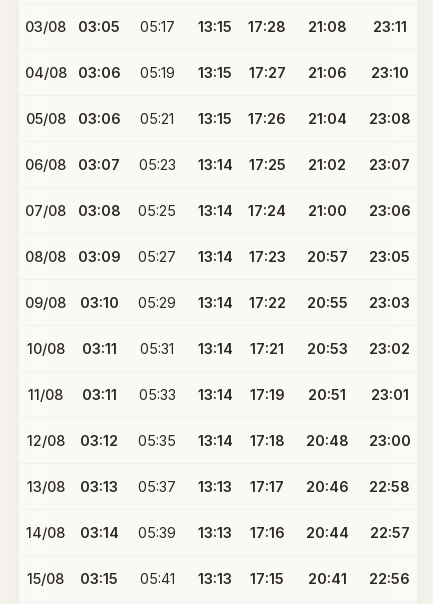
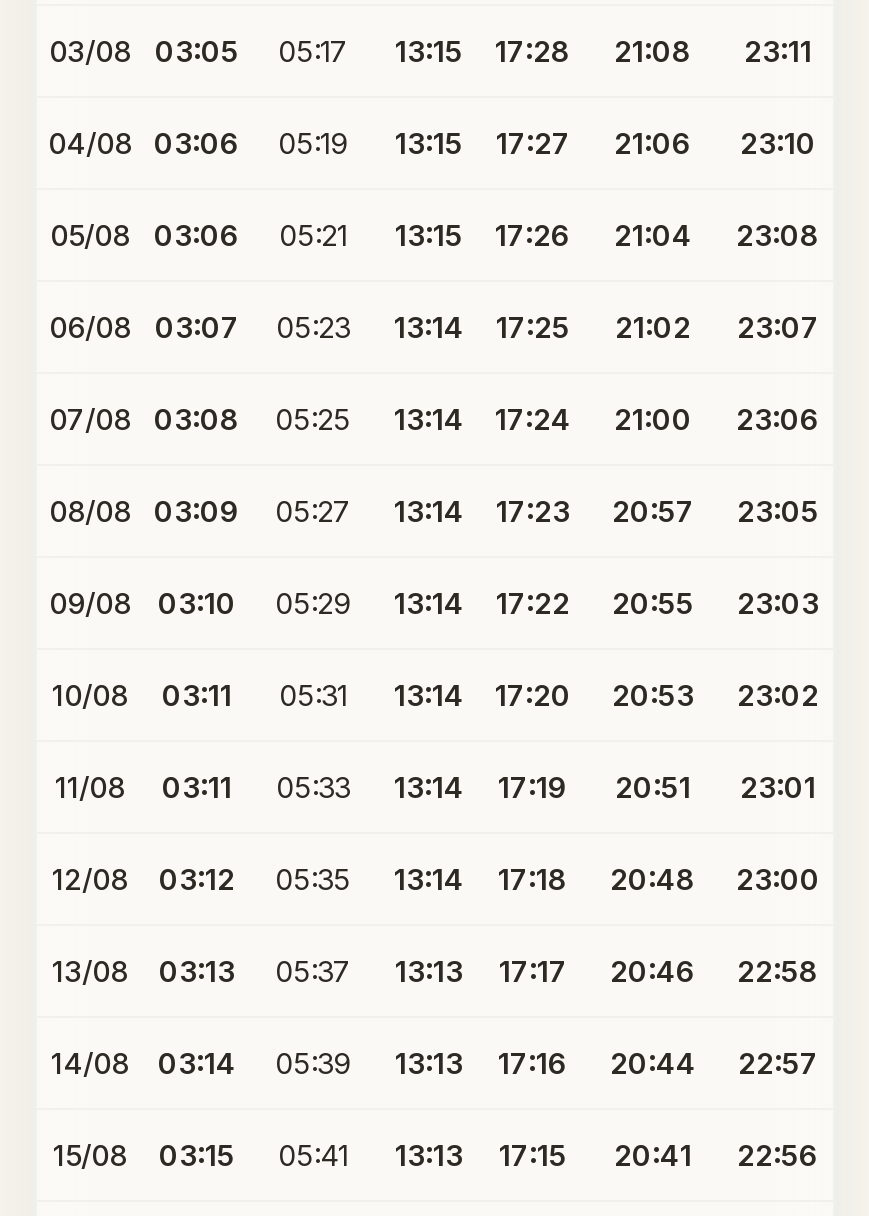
- 10/08 03:11 05:31 13:14 17:21 20:53 23:02
+ 10/08 03:11 05:31 13:14 17:20 20:53 23:02
